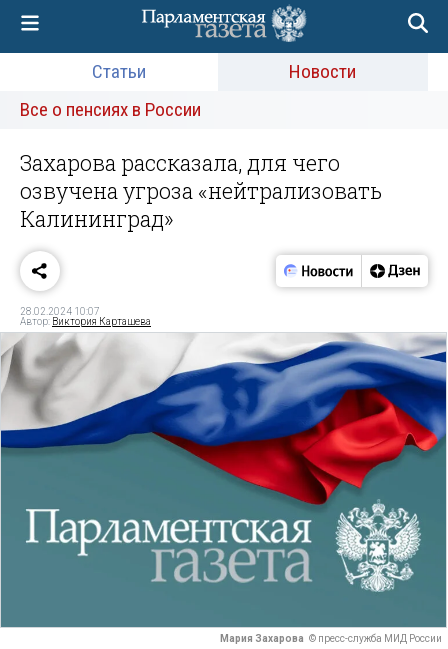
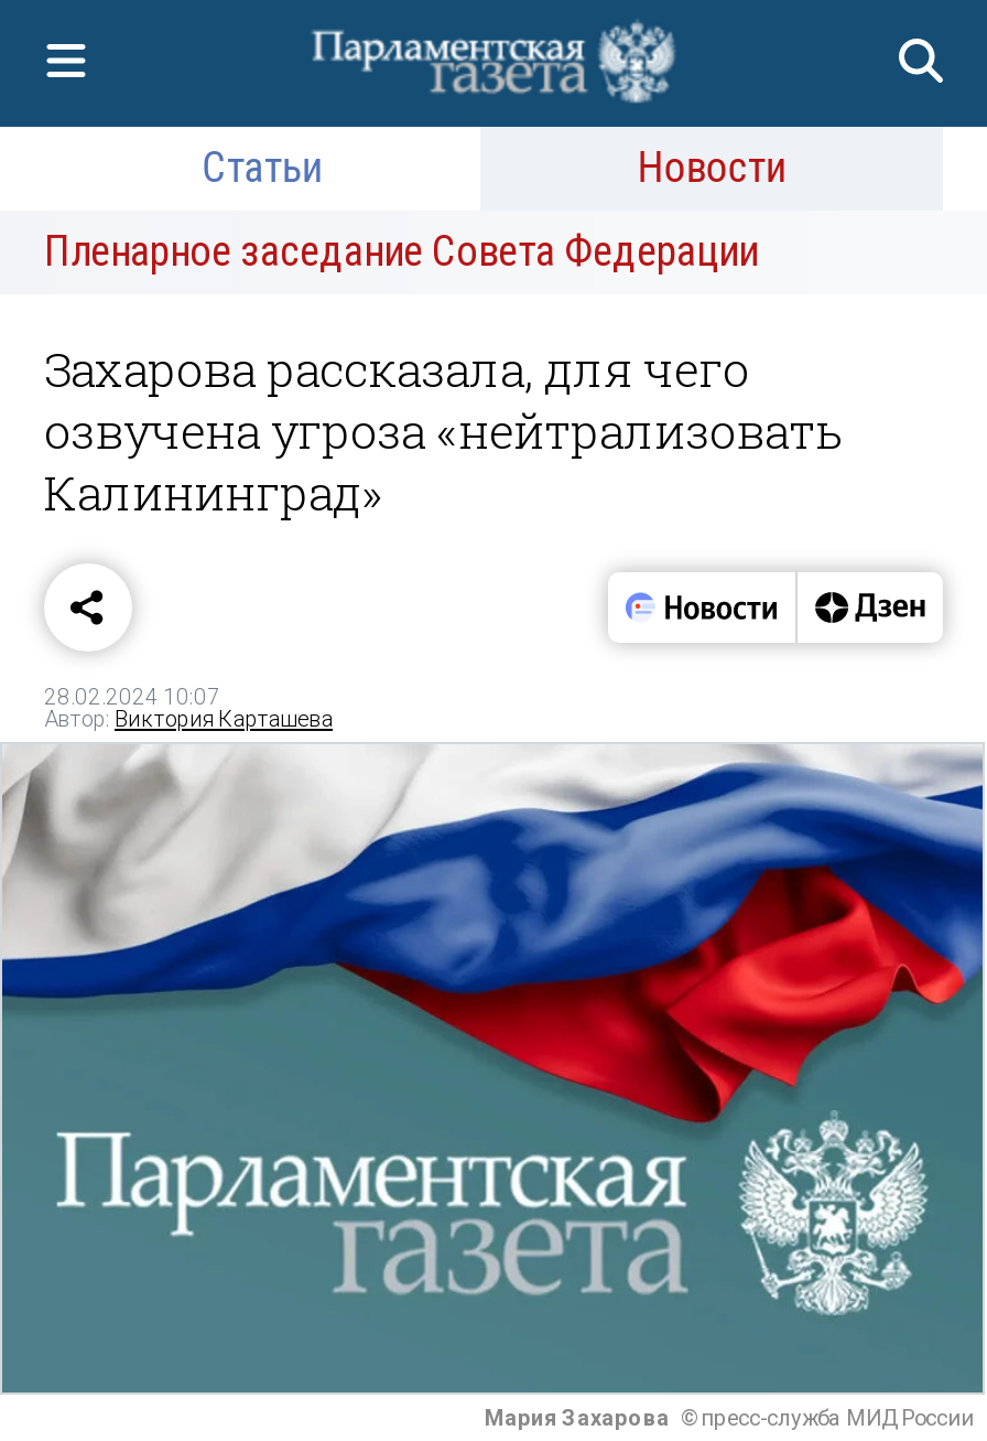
- Все о пенсиях в России
+ Пленарное заседание Совета Федерации
